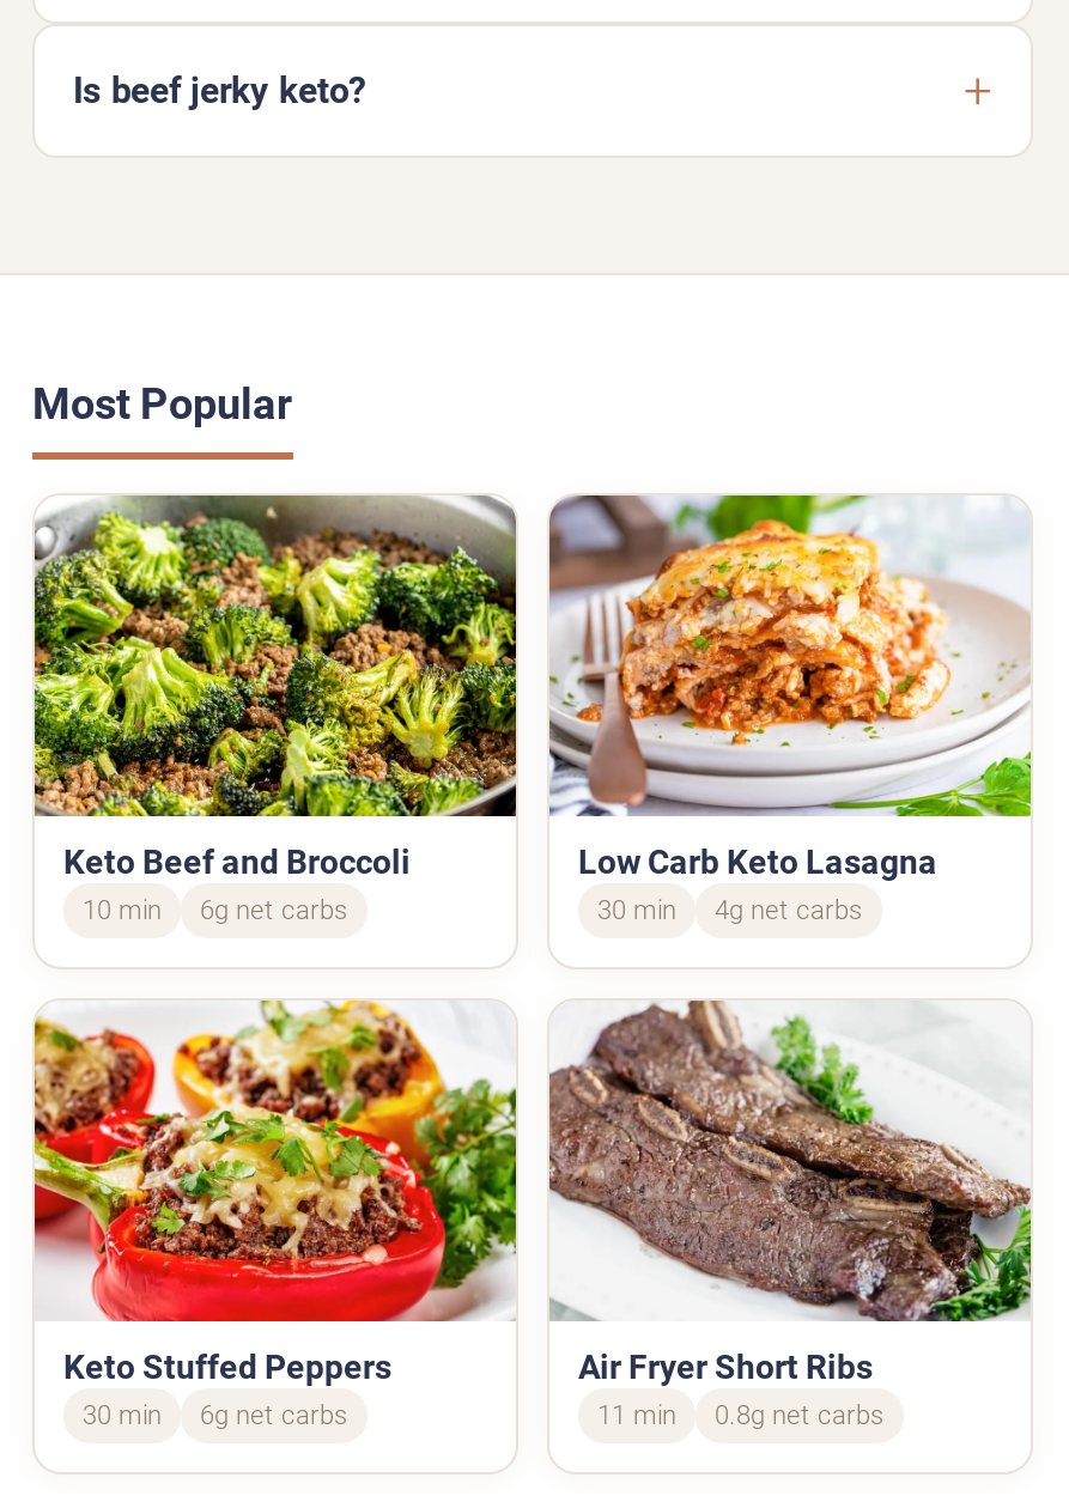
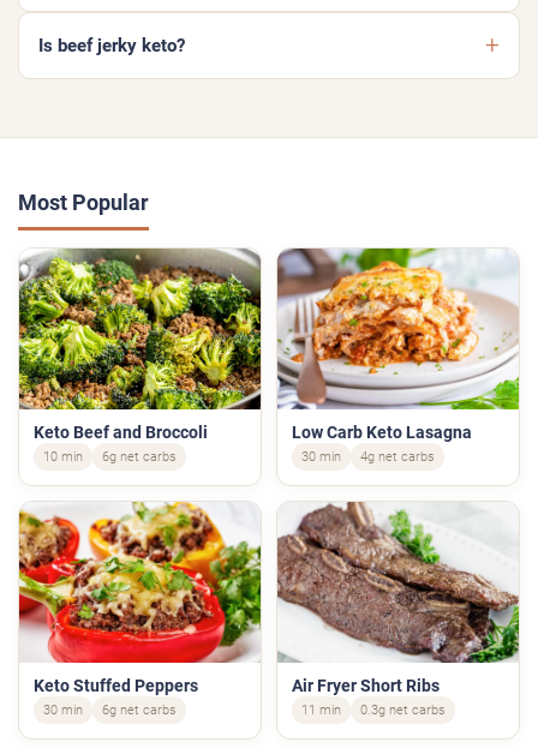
- 11 min 0.8g net carbs
+ 11 min 0.3g net carbs
